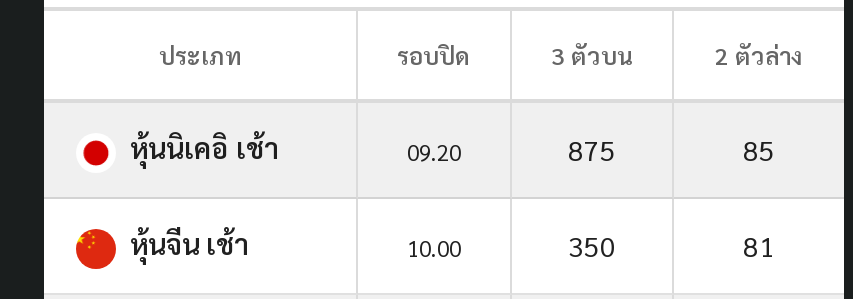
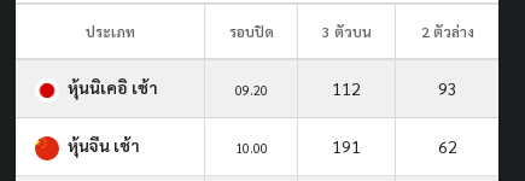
- 875
+ 112

- 85
+ 93

- 350
+ 191

- 81
+ 62
